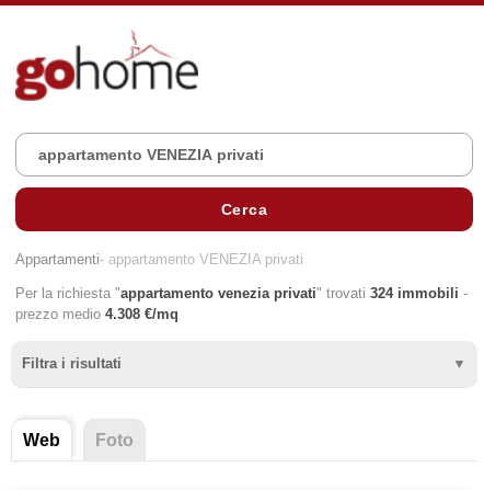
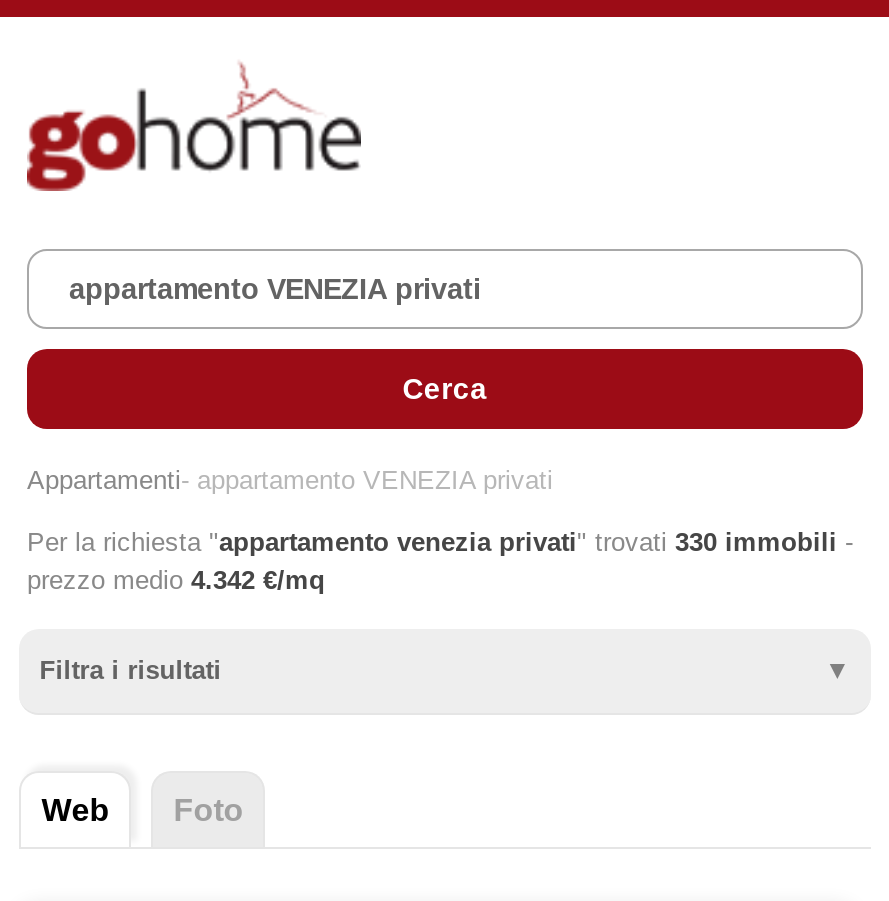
- Per la richiesta "appartamento venezia privati" trovati 324 immobili -
+ Per la richiesta "appartamento venezia privati" trovati 330 immobili -

- prezzo medio 4.308 €/mq
+ prezzo medio 4.342 €/mq
